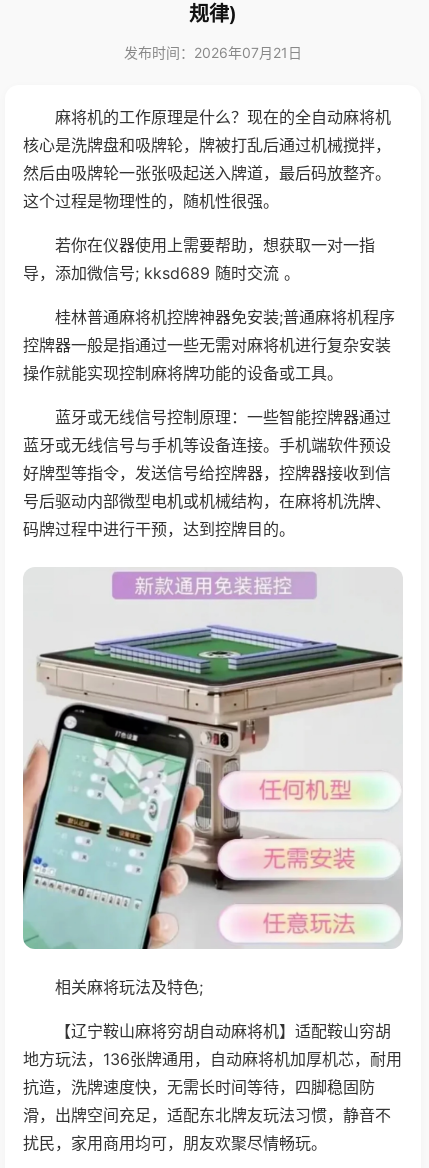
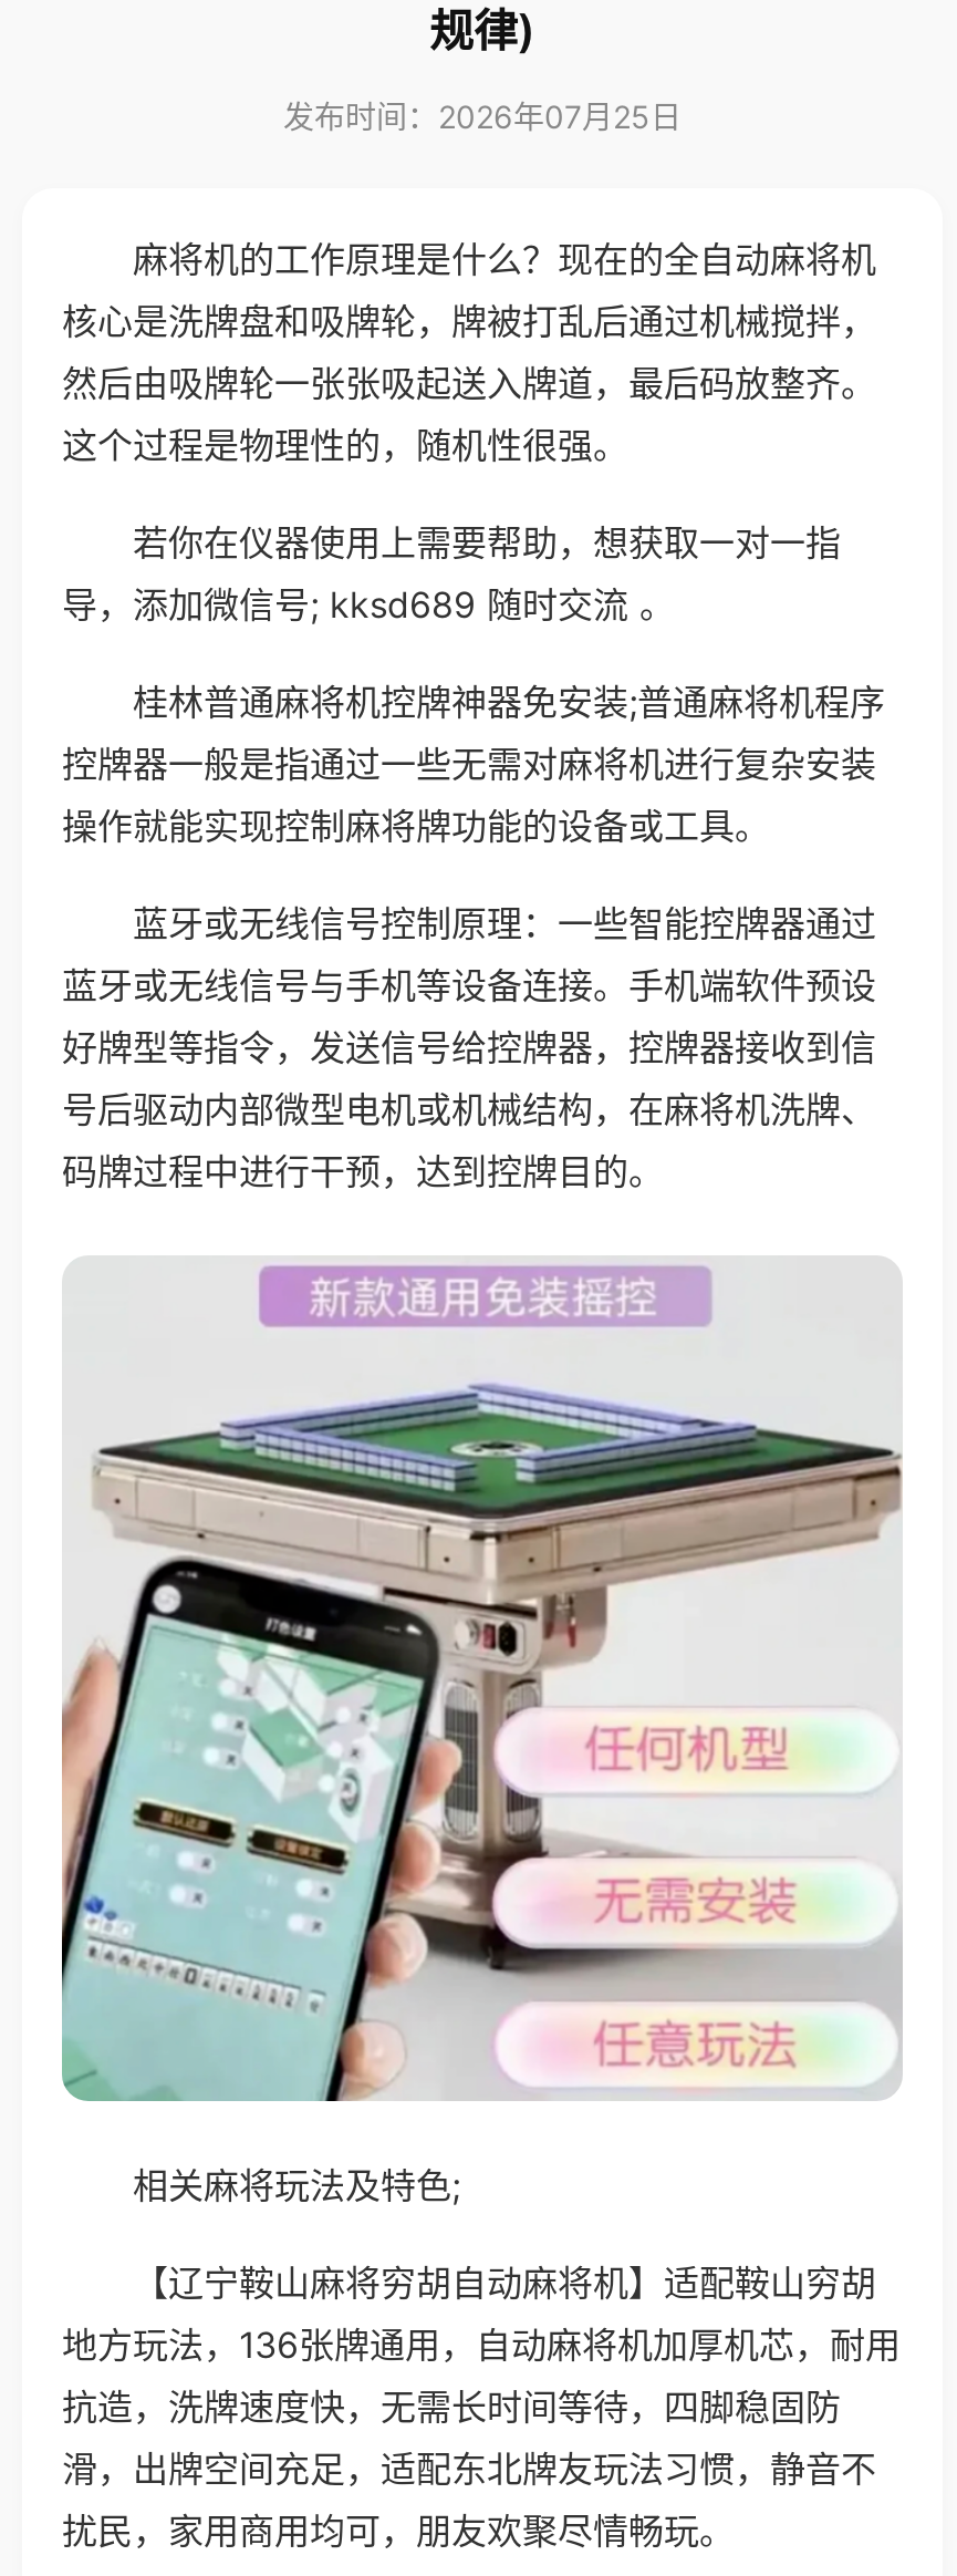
- 发布时间：2026年07月21日
+ 发布时间：2026年07月25日
